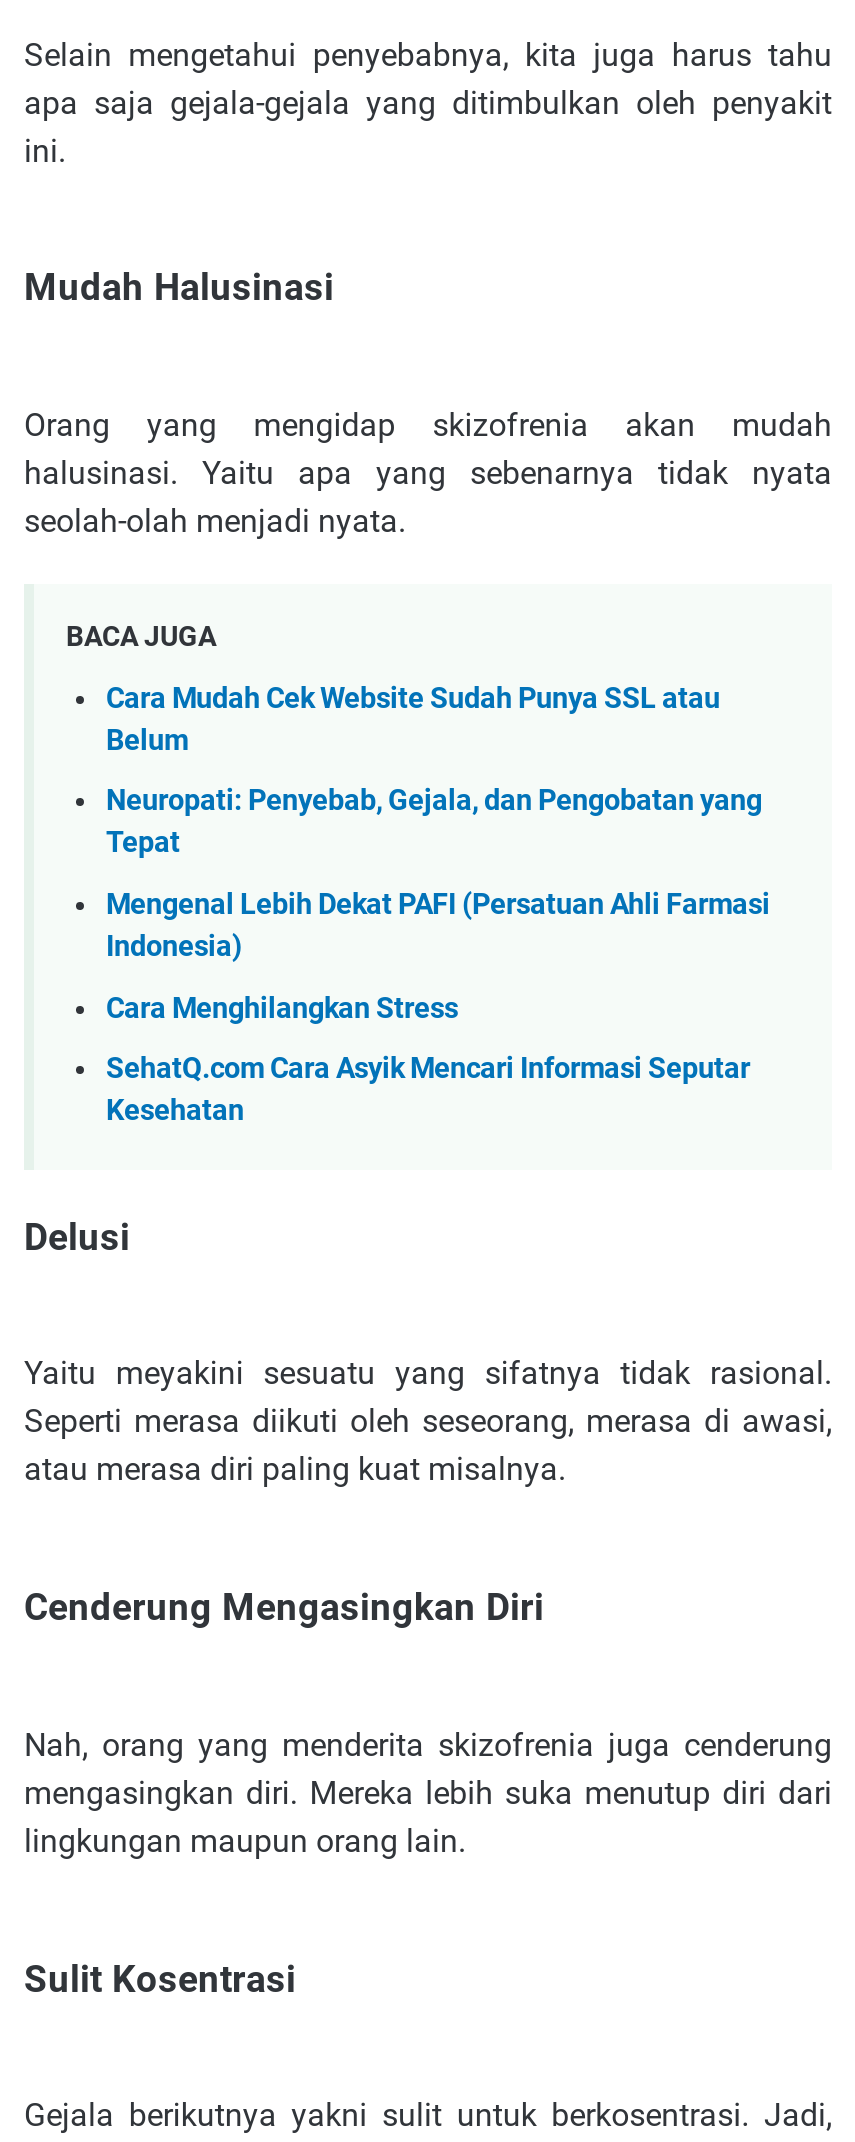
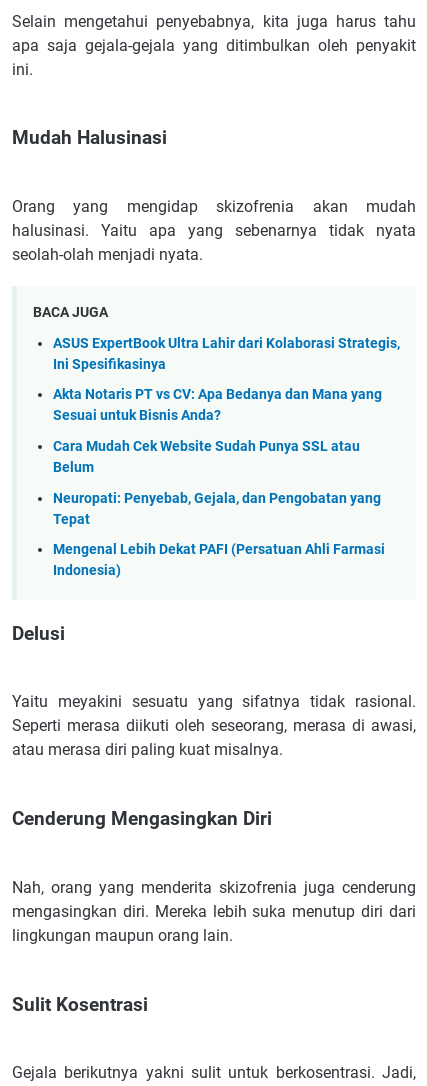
+ ASUS ExpertBook Ultra Lahir dari Kolaborasi Strategis,
+ Ini Spesifikasinya
+ Akta Notaris PT vs CV: Apa Bedanya dan Mana yang
+ Sesuai untuk Bisnis Anda?

moved down: Cara Mudah Cek Website Sudah Punya SSL atau | Belum | Neuropati: Penyebab, Gejala, dan Pengobatan yang | Tepat | Mengenal Lebih Dekat PAFI (Persatuan Ahli Farmasi | Indonesia)

- Cara Menghilangkan Stress
- SehatQ.com Cara Asyik Mencari Informasi Seputar
- Kesehatan
